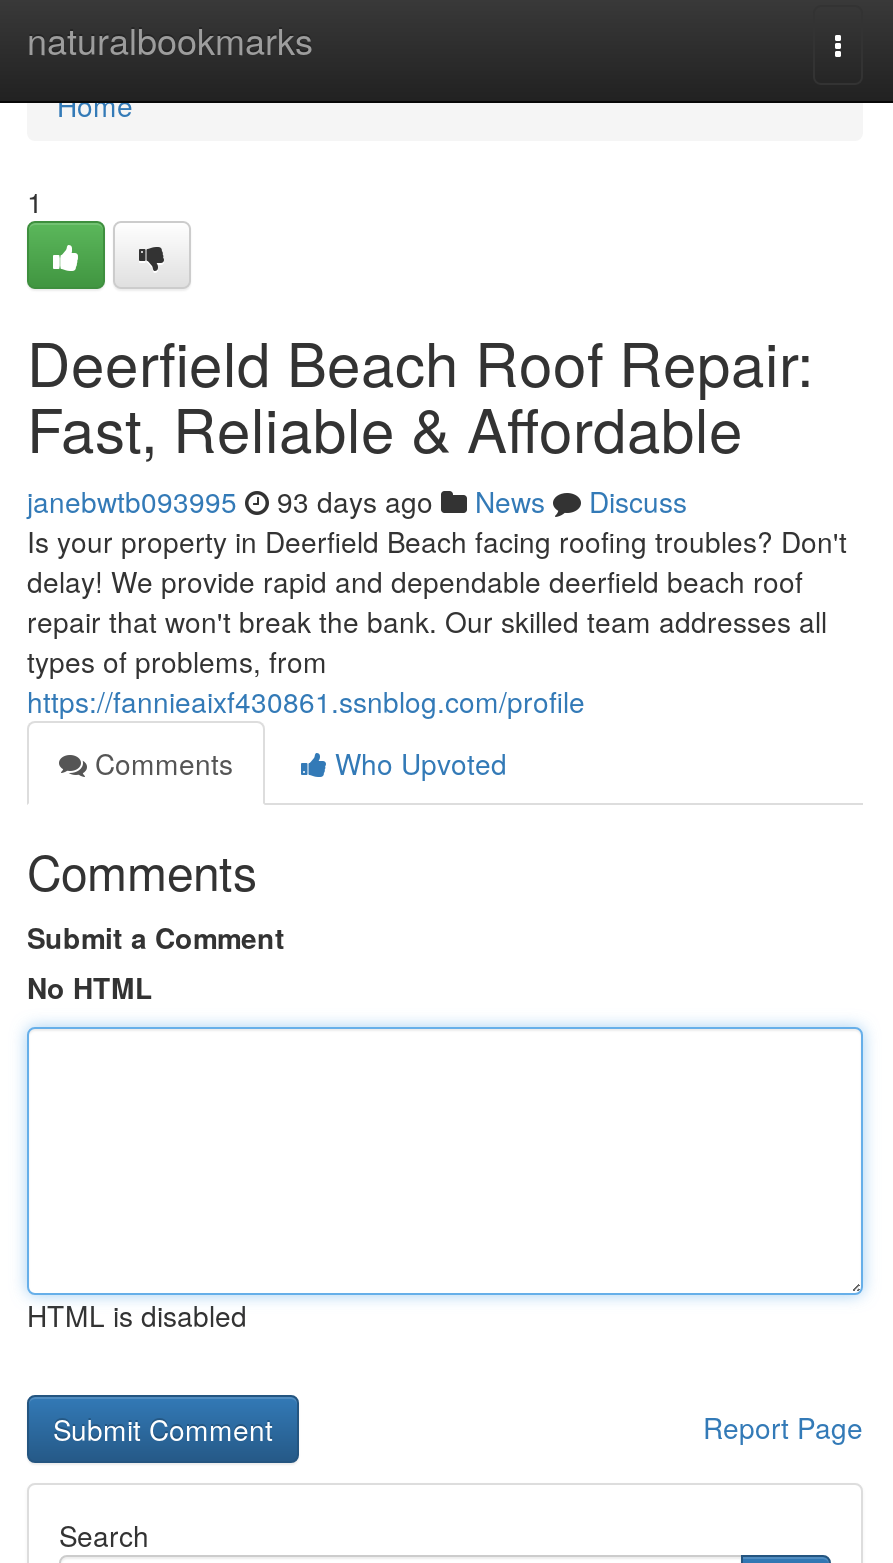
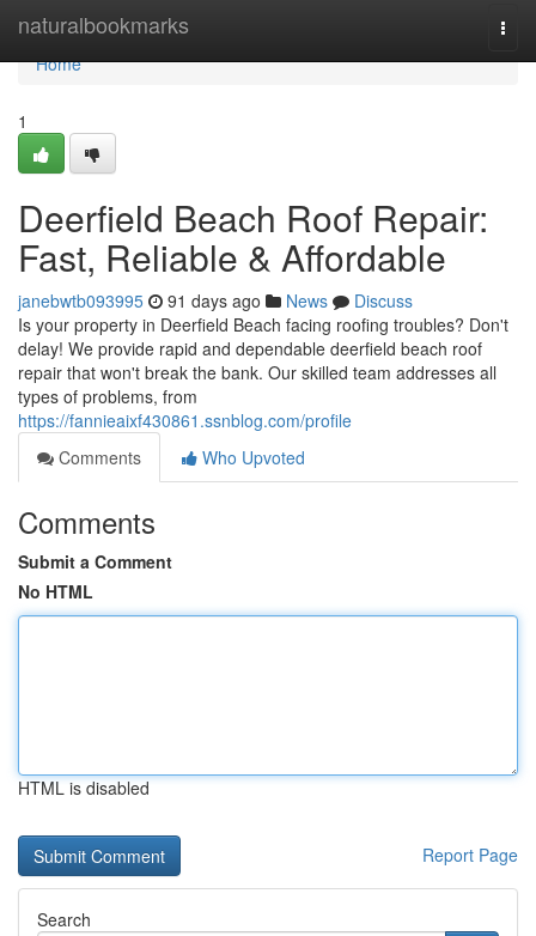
- janebwtb093995 93 days ago News Discuss
+ janebwtb093995 91 days ago News Discuss
